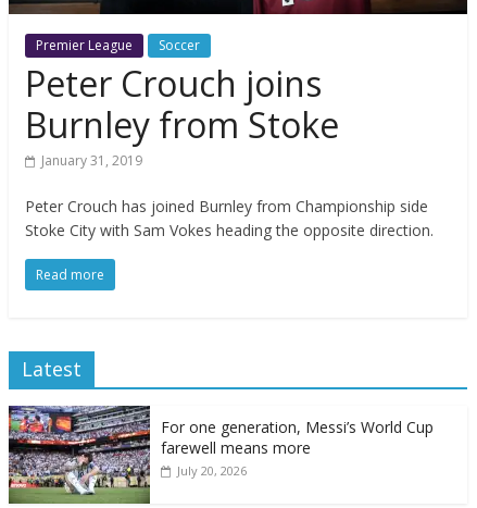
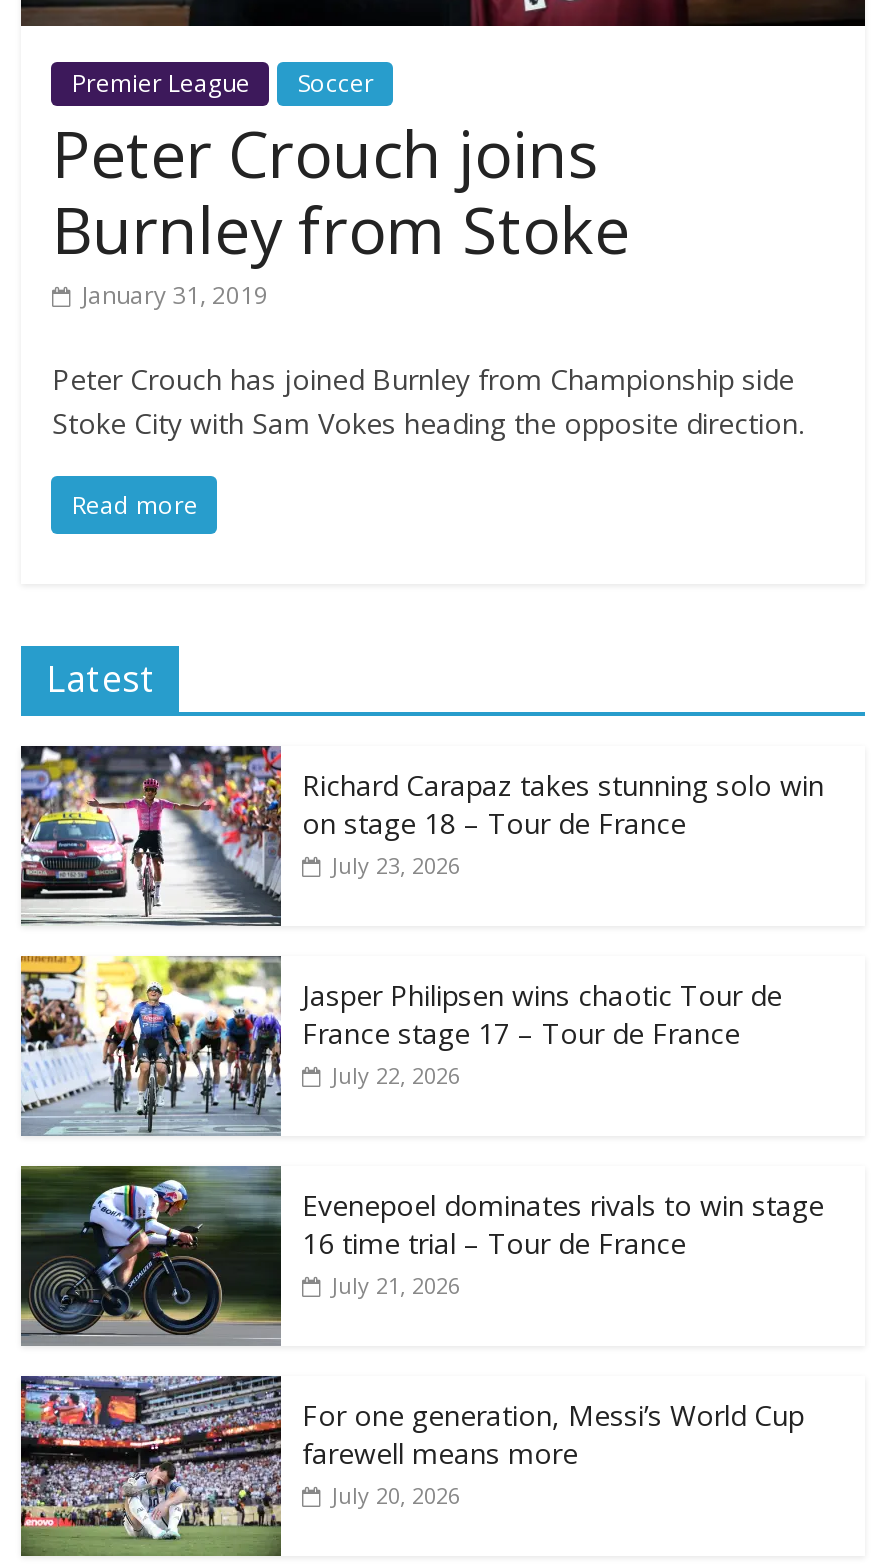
+ [image]
+ Richard Carapaz takes stunning solo win
+ on stage 18 – Tour de France
+ July 23, 2026

+ [image]
+ Jasper Philipsen wins chaotic Tour de
+ France stage 17 – Tour de France
+ July 22, 2026

+ [image]
+ Evenepoel dominates rivals to win stage
+ 16 time trial – Tour de France
+ July 21, 2026
